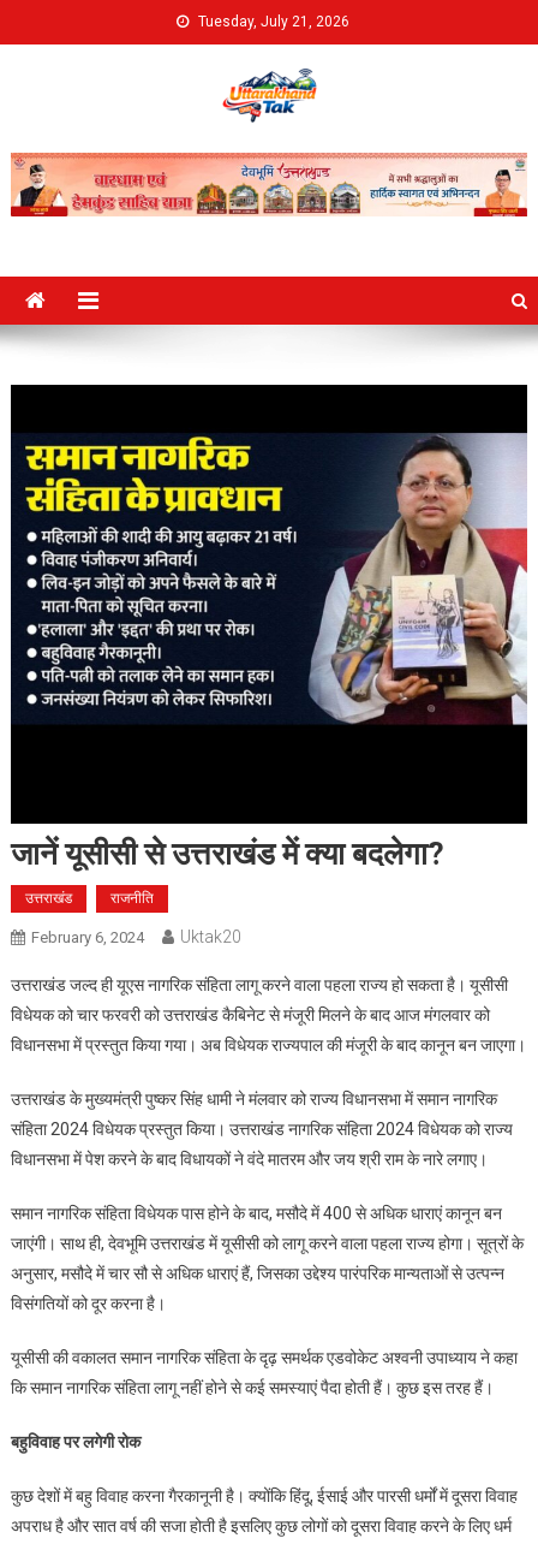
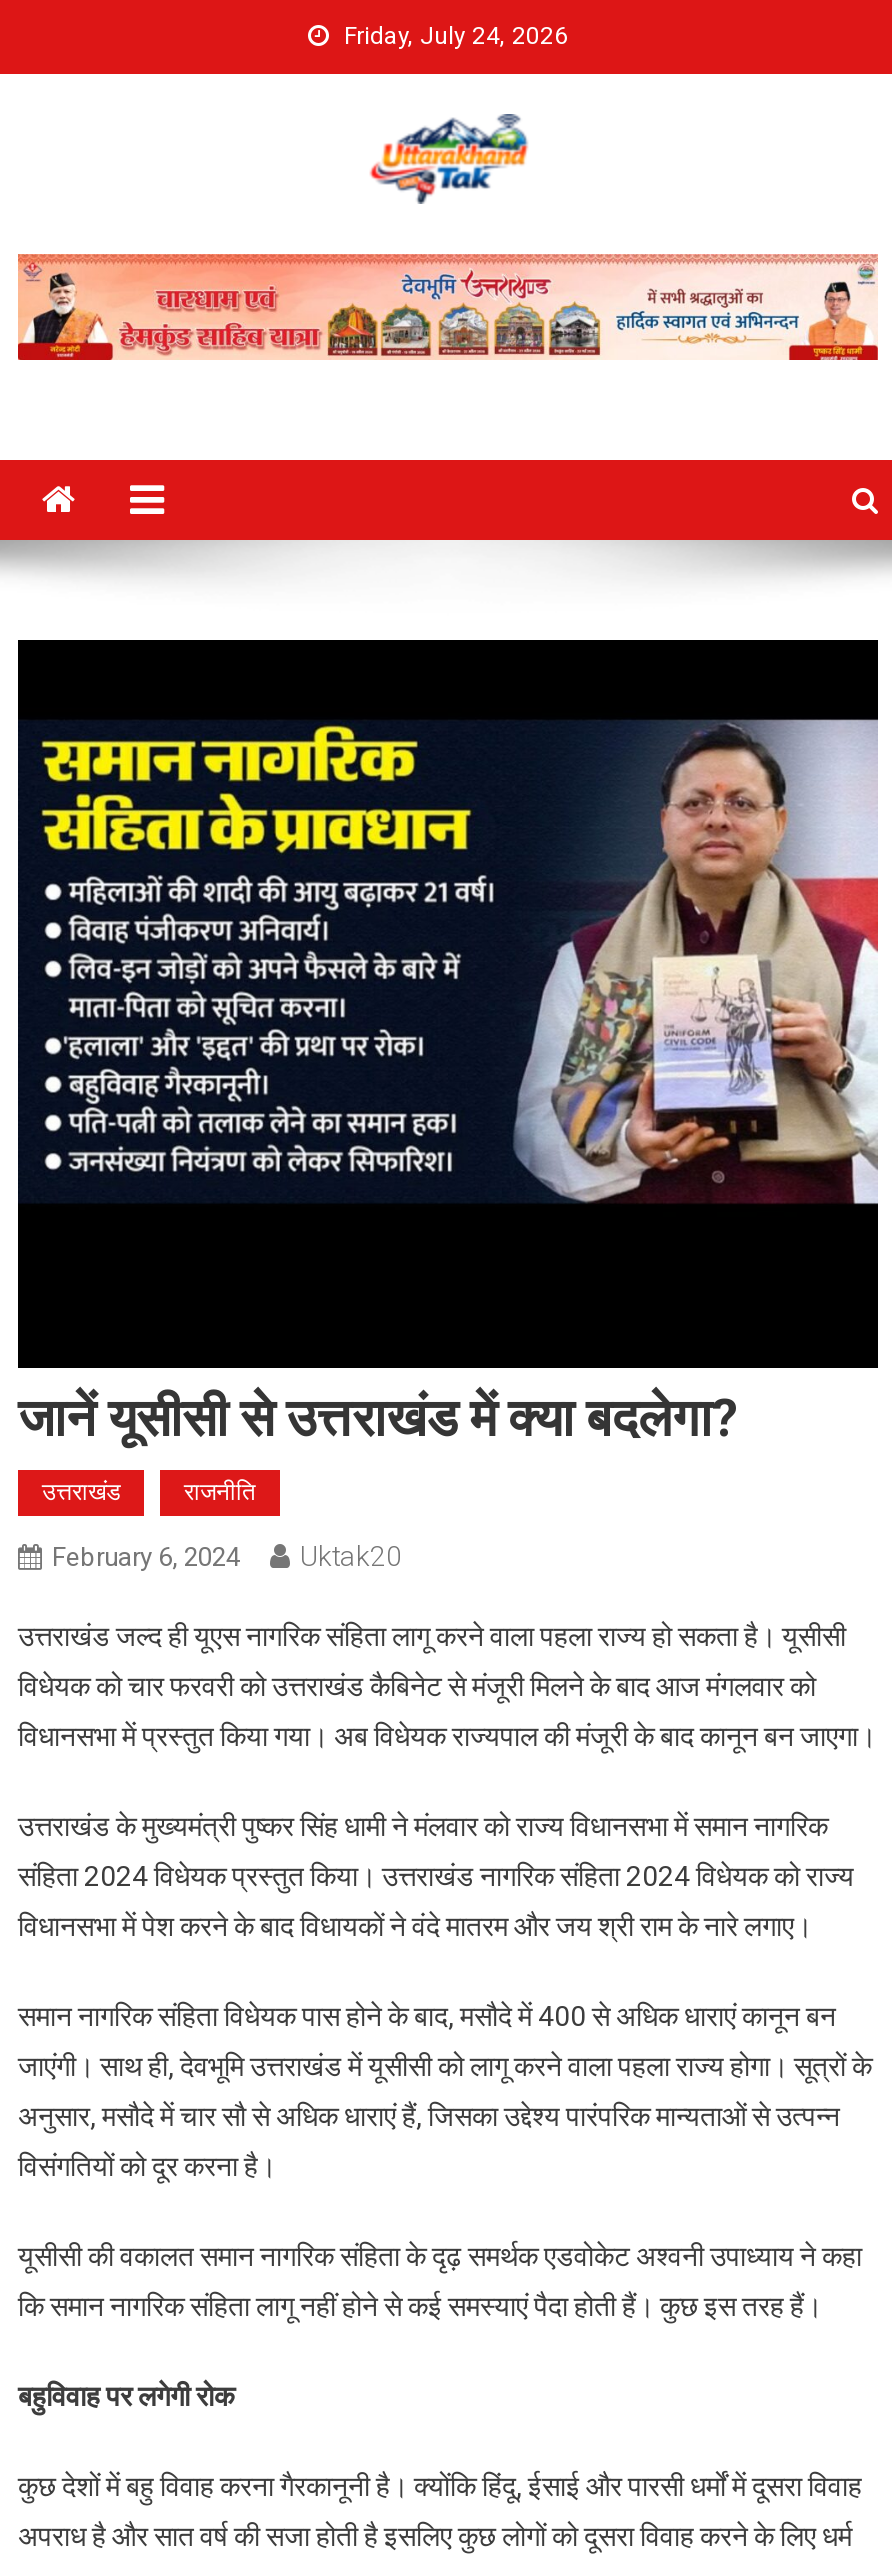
- Tuesday, July 21, 2026
+ Friday, July 24, 2026
